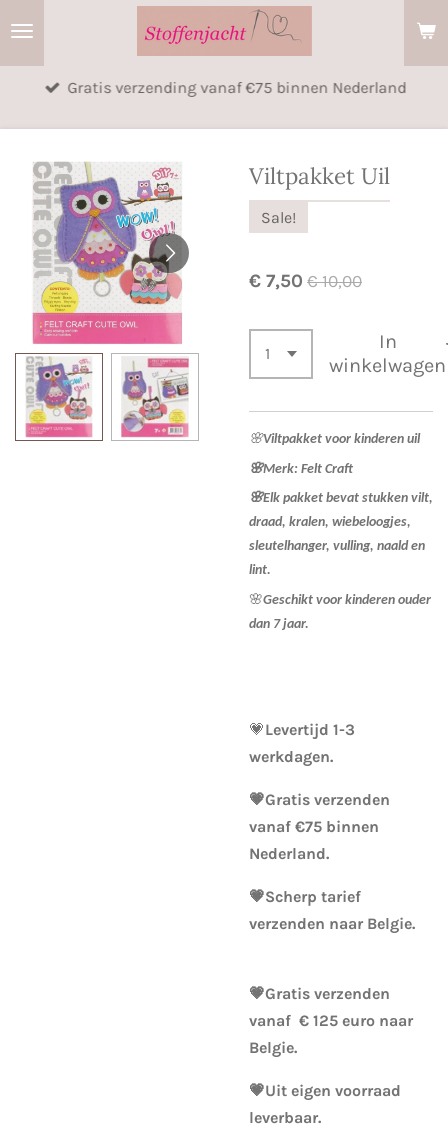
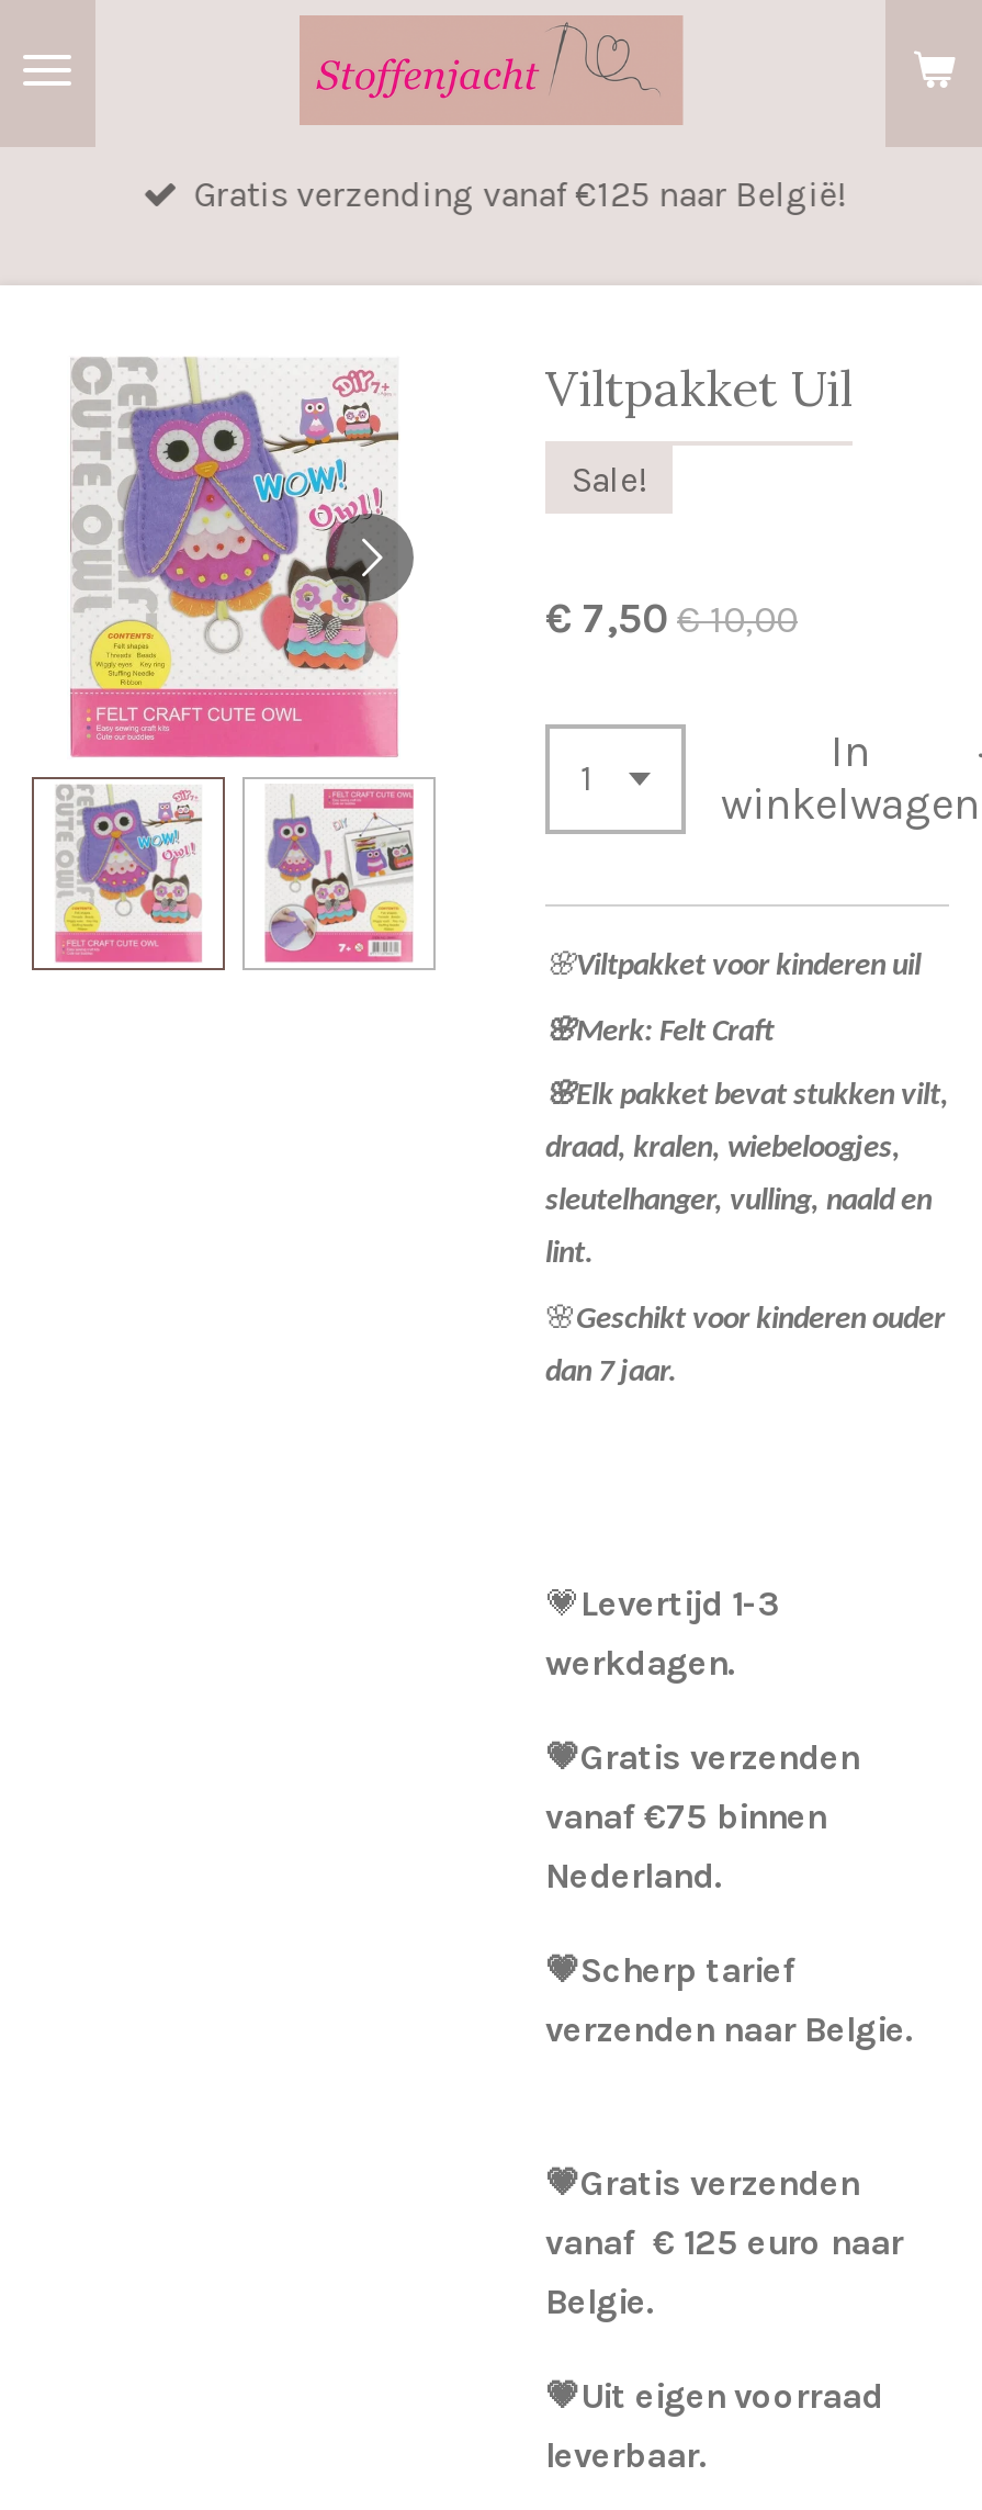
- Gratis verzending vanaf €75 binnen Nederland
+ Gratis verzending vanaf €125 naar België!
